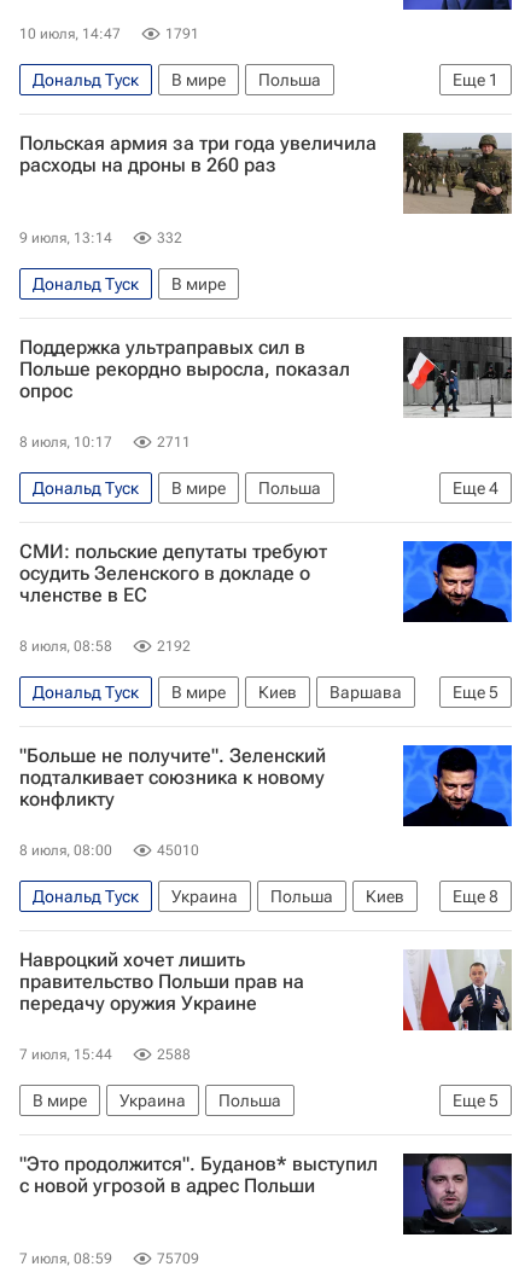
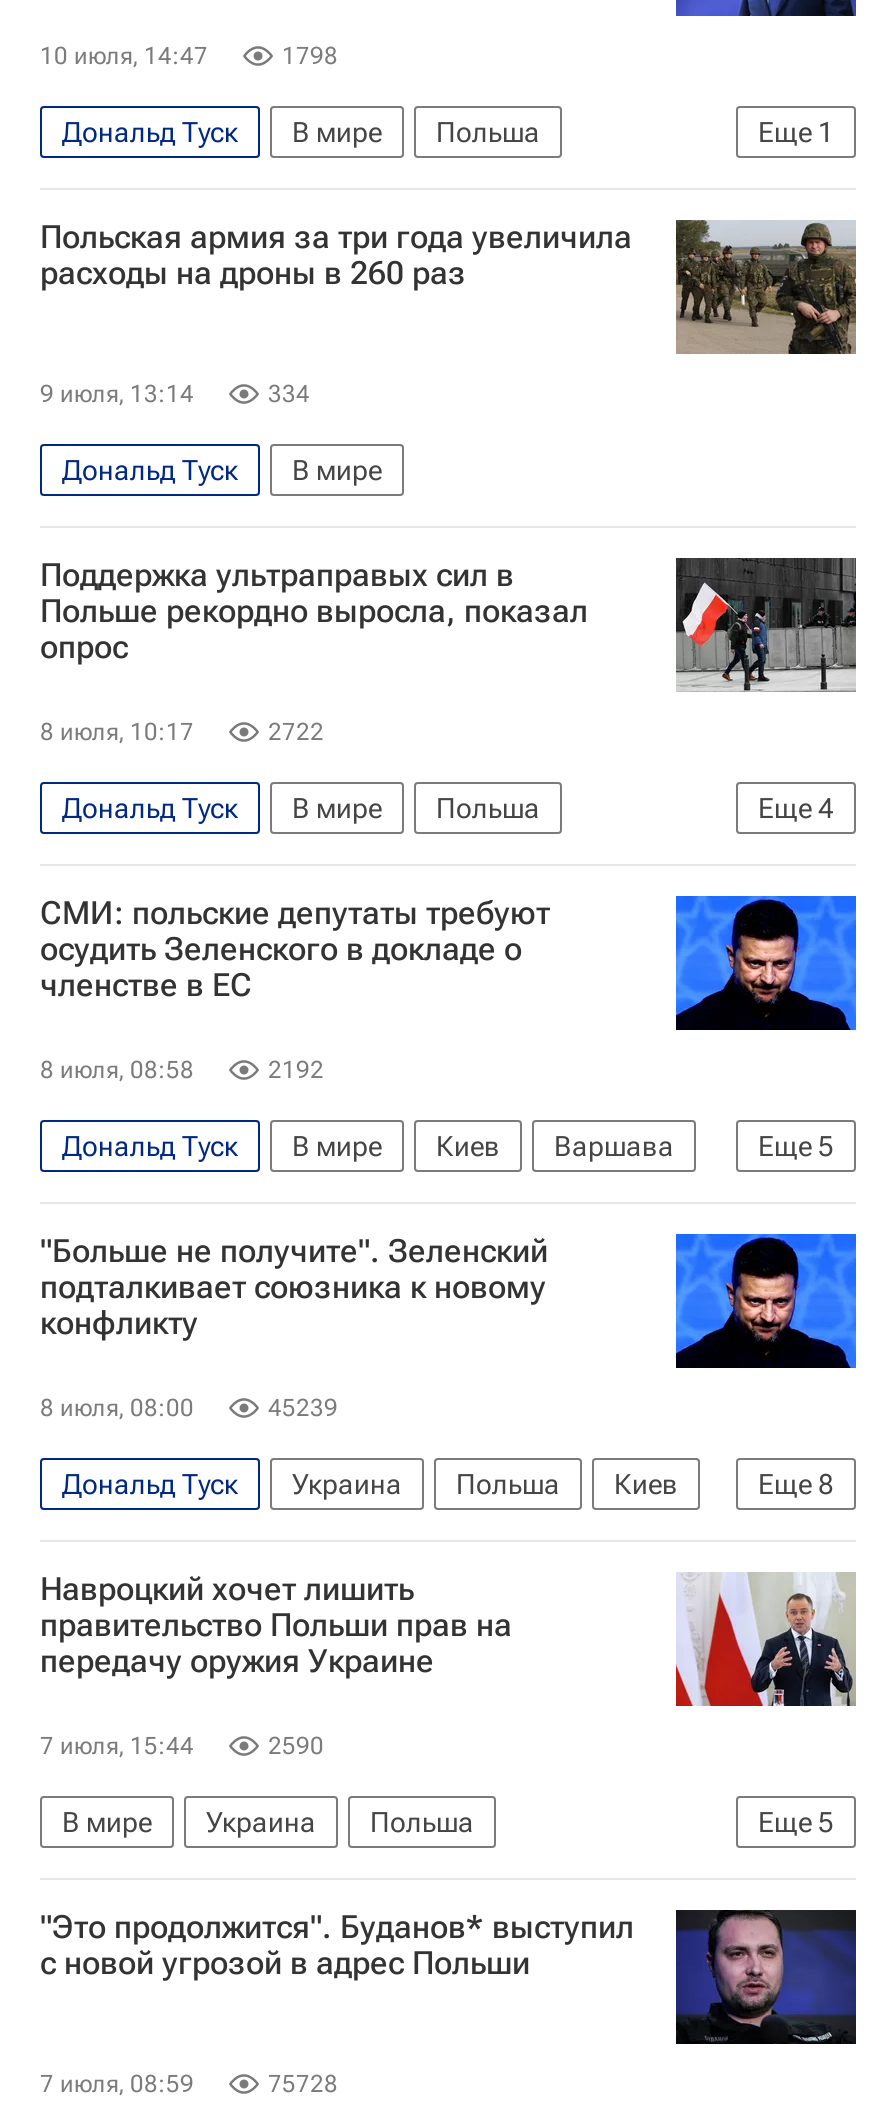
- 1791
+ 1798

- 332
+ 334

- 2711
+ 2722

- 45010
+ 45239

- 2588
+ 2590

- 75709
+ 75728
